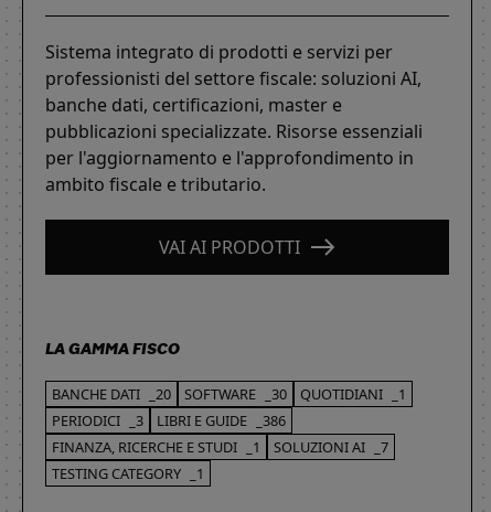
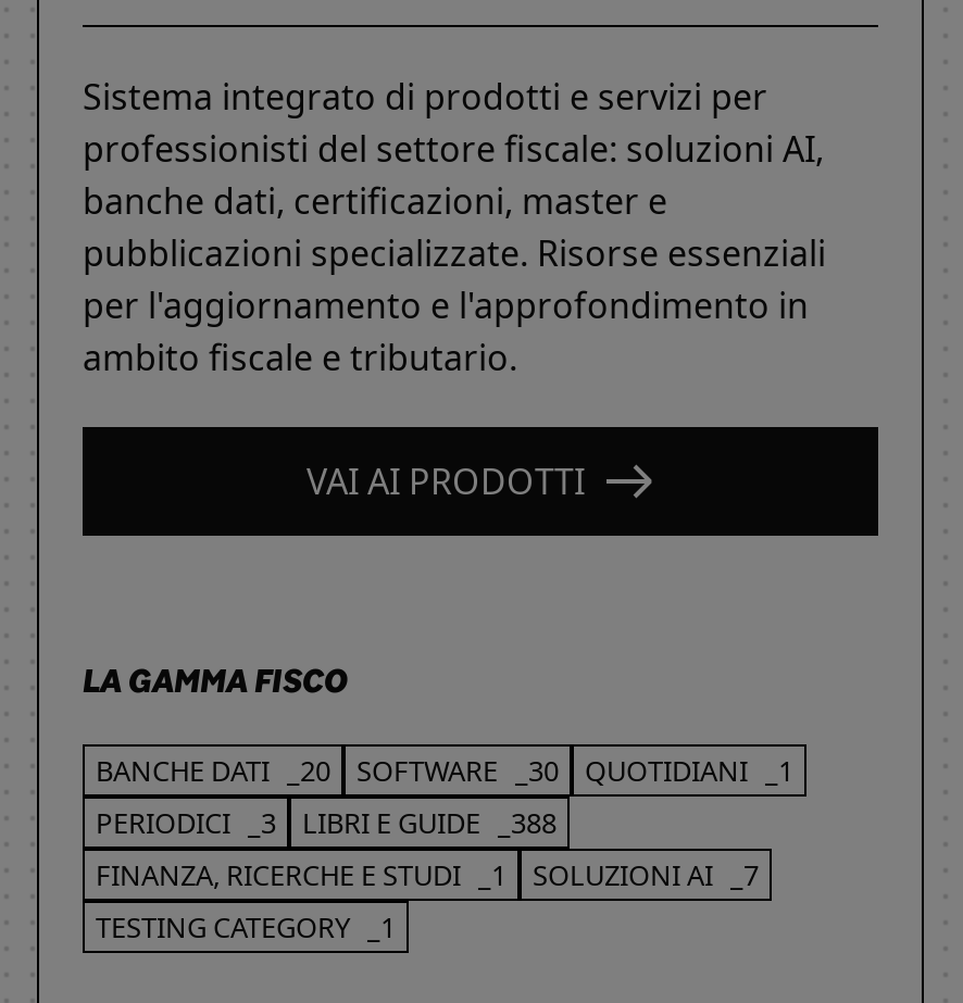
- PERIODICI _3 LIBRI E GUIDE _386
+ PERIODICI _3 LIBRI E GUIDE _388
